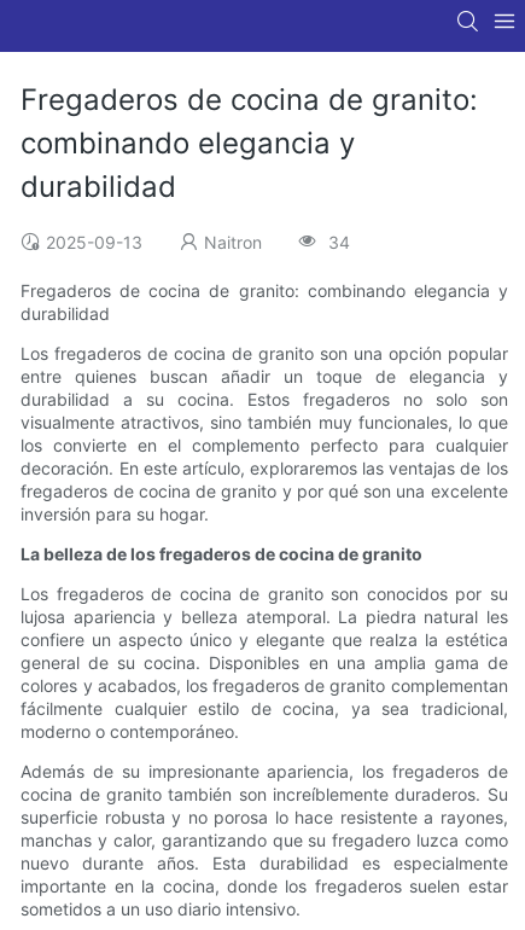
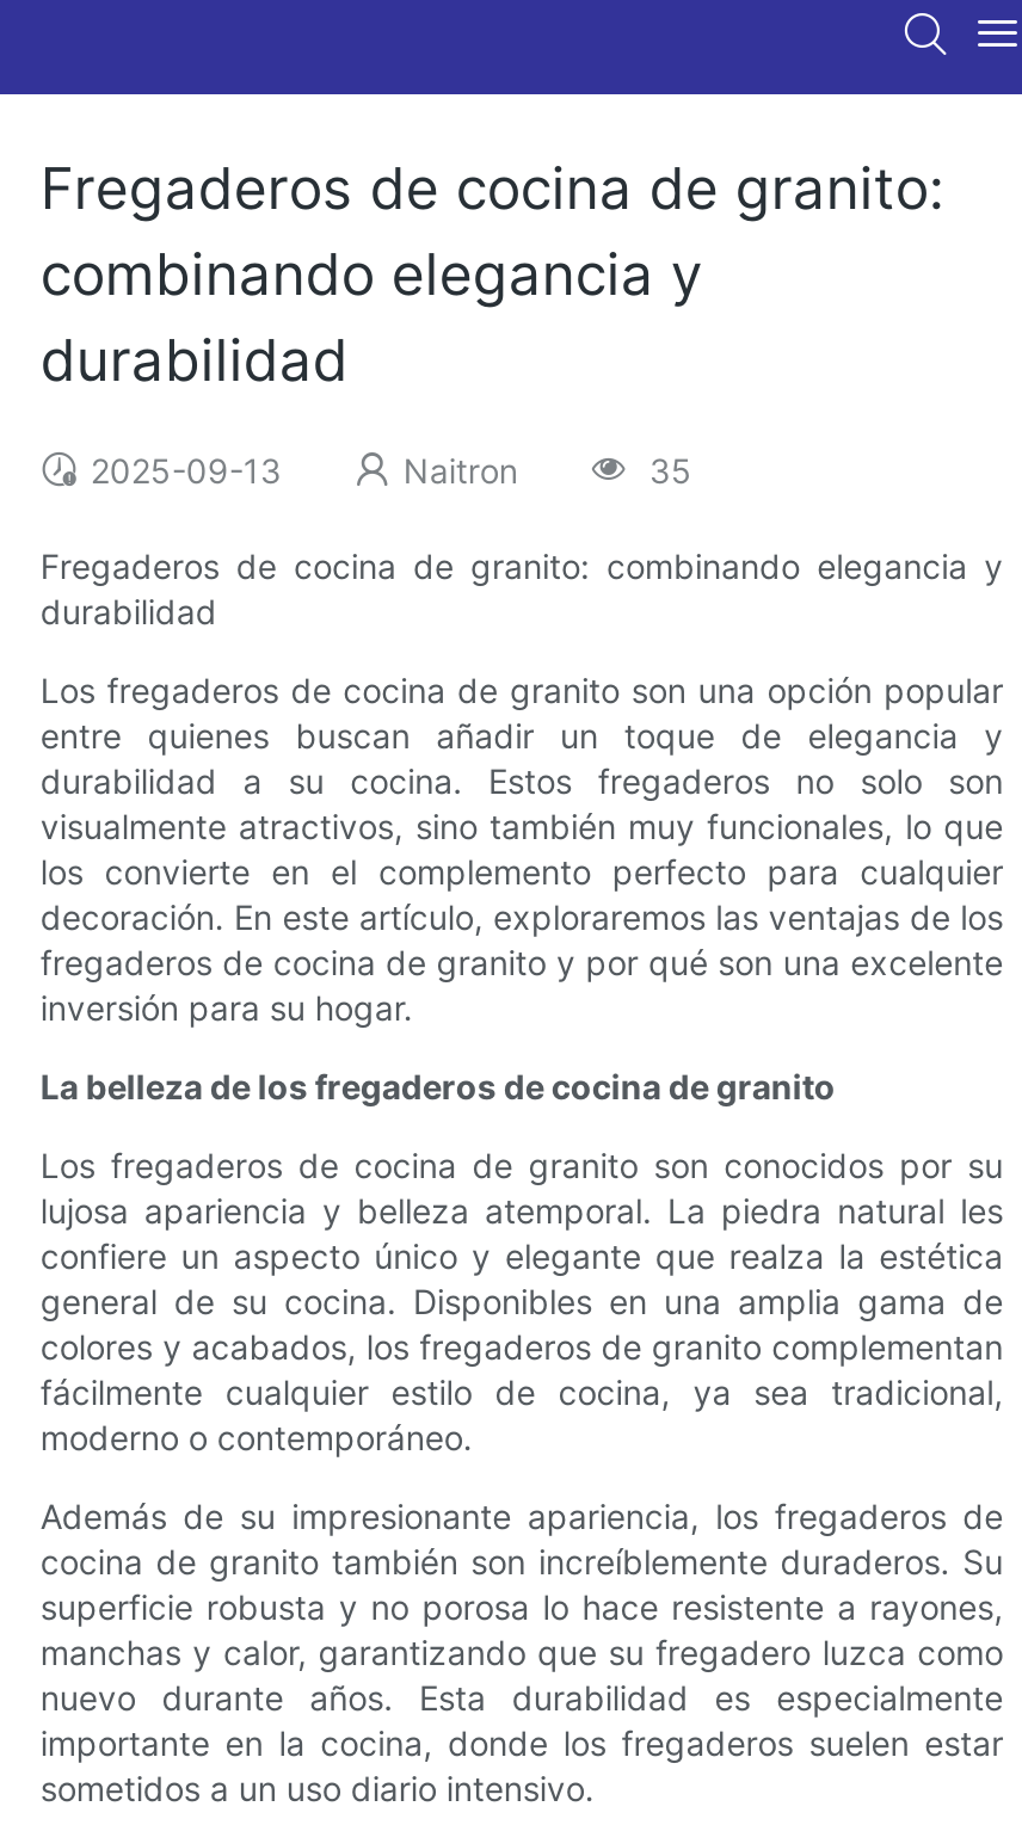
- 34
+ 35
